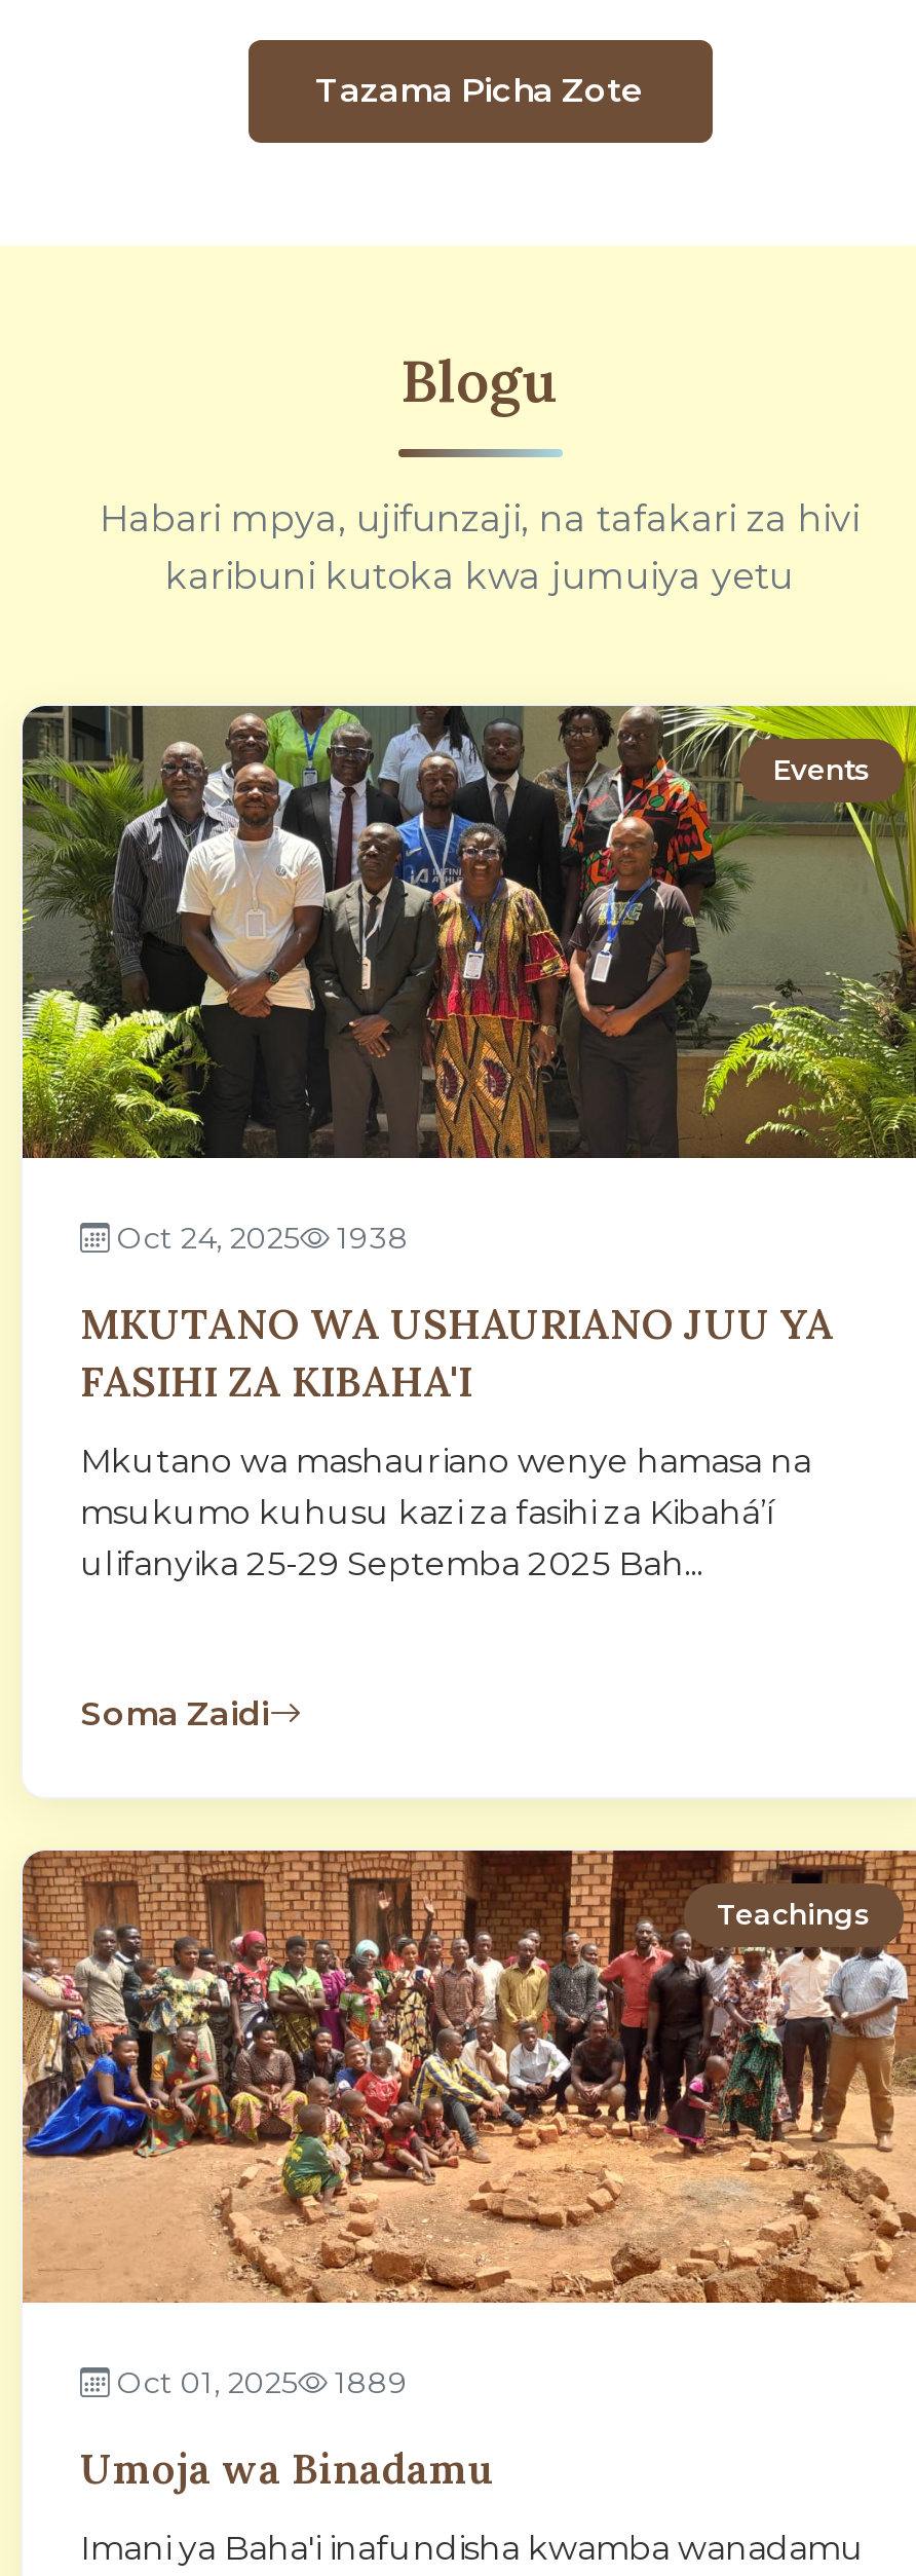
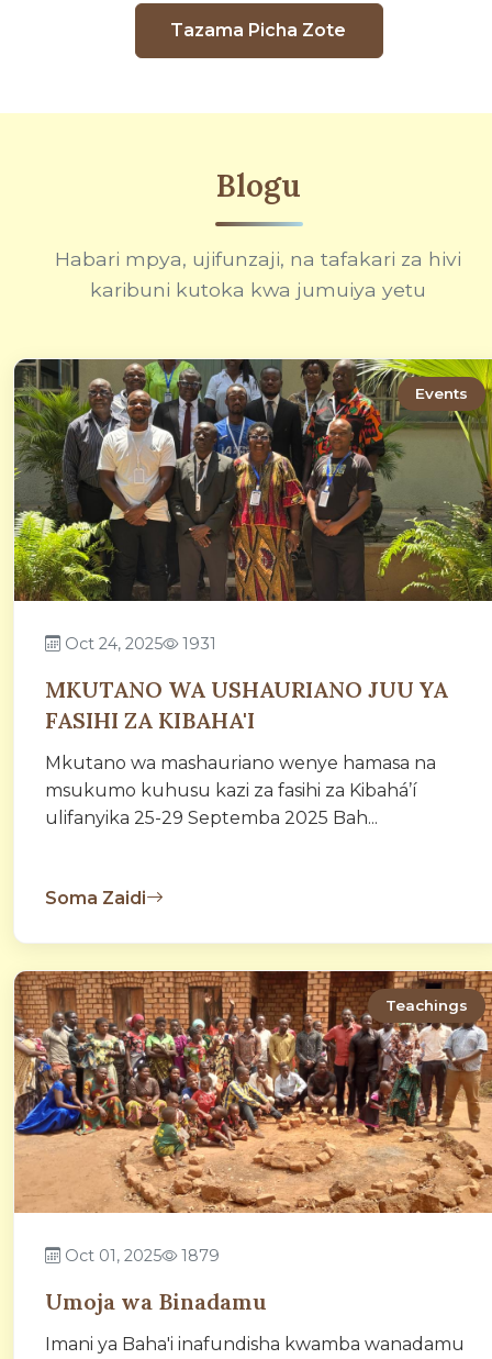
- Oct 24, 2025 1938
+ Oct 24, 2025 1931

- Oct 01, 2025 1889
+ Oct 01, 2025 1879
